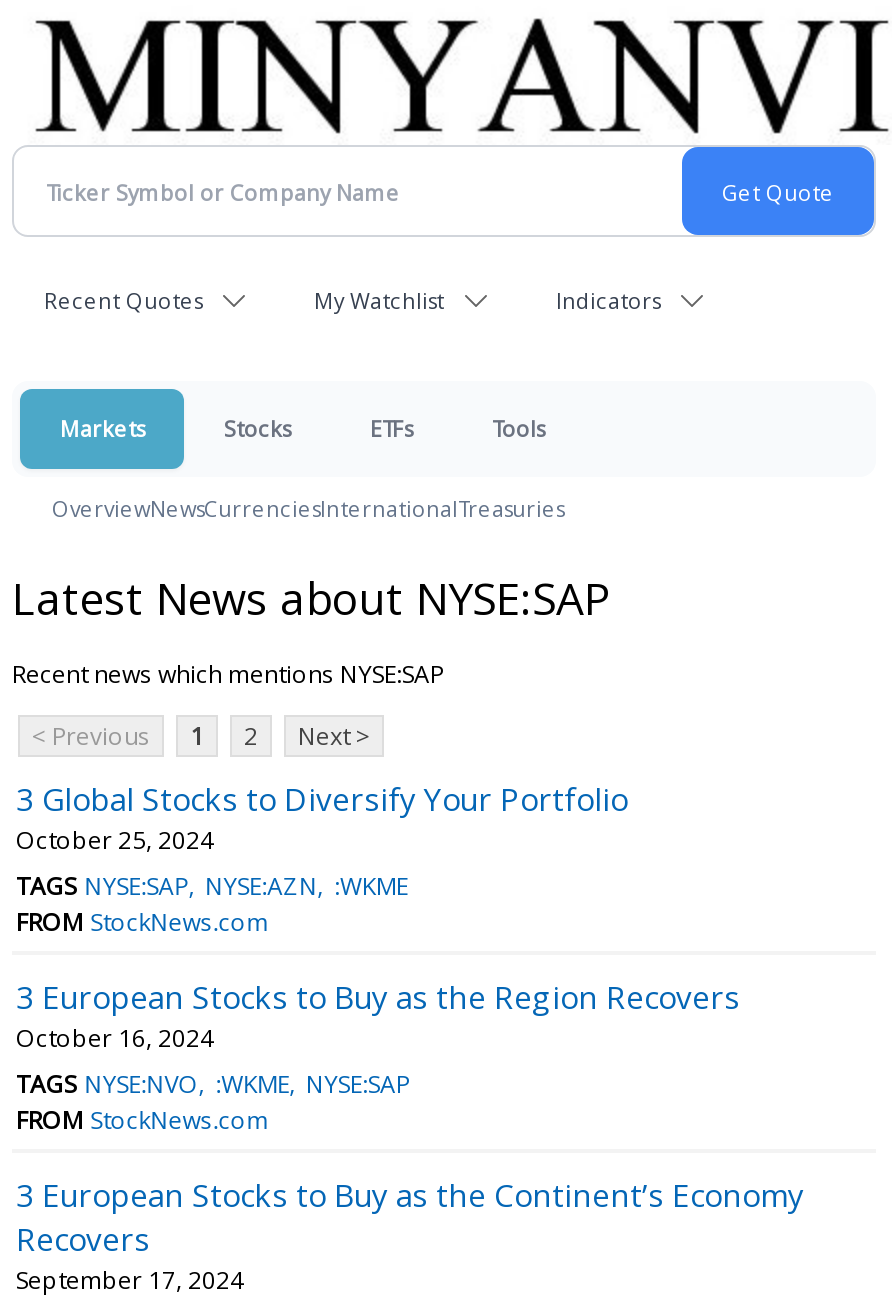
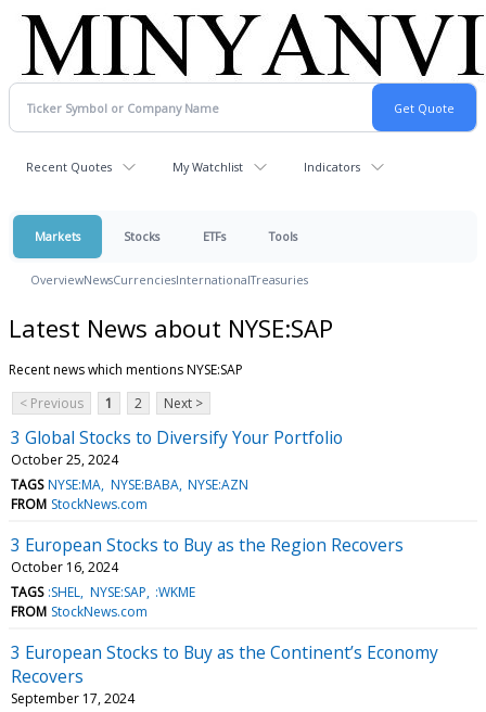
- TAGS NYSE:SAP NYSE:AZN :WKME
+ TAGS NYSE:MA NYSE:BABA NYSE:AZN

- TAGS NYSE:NVO :WKME NYSE:SAP
+ TAGS :SHEL NYSE:SAP :WKME
